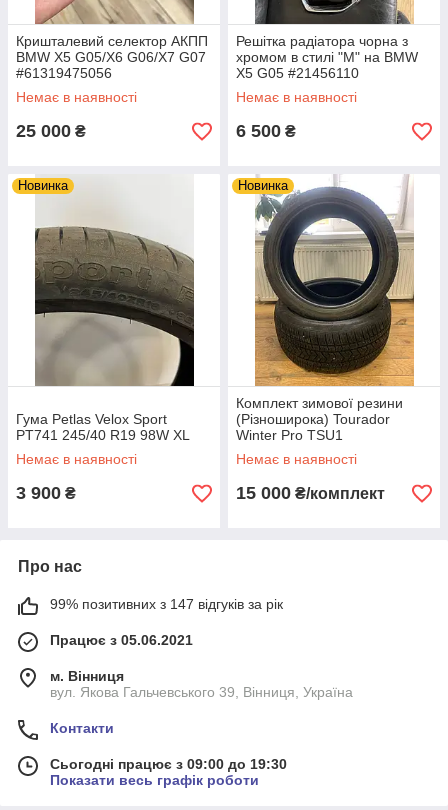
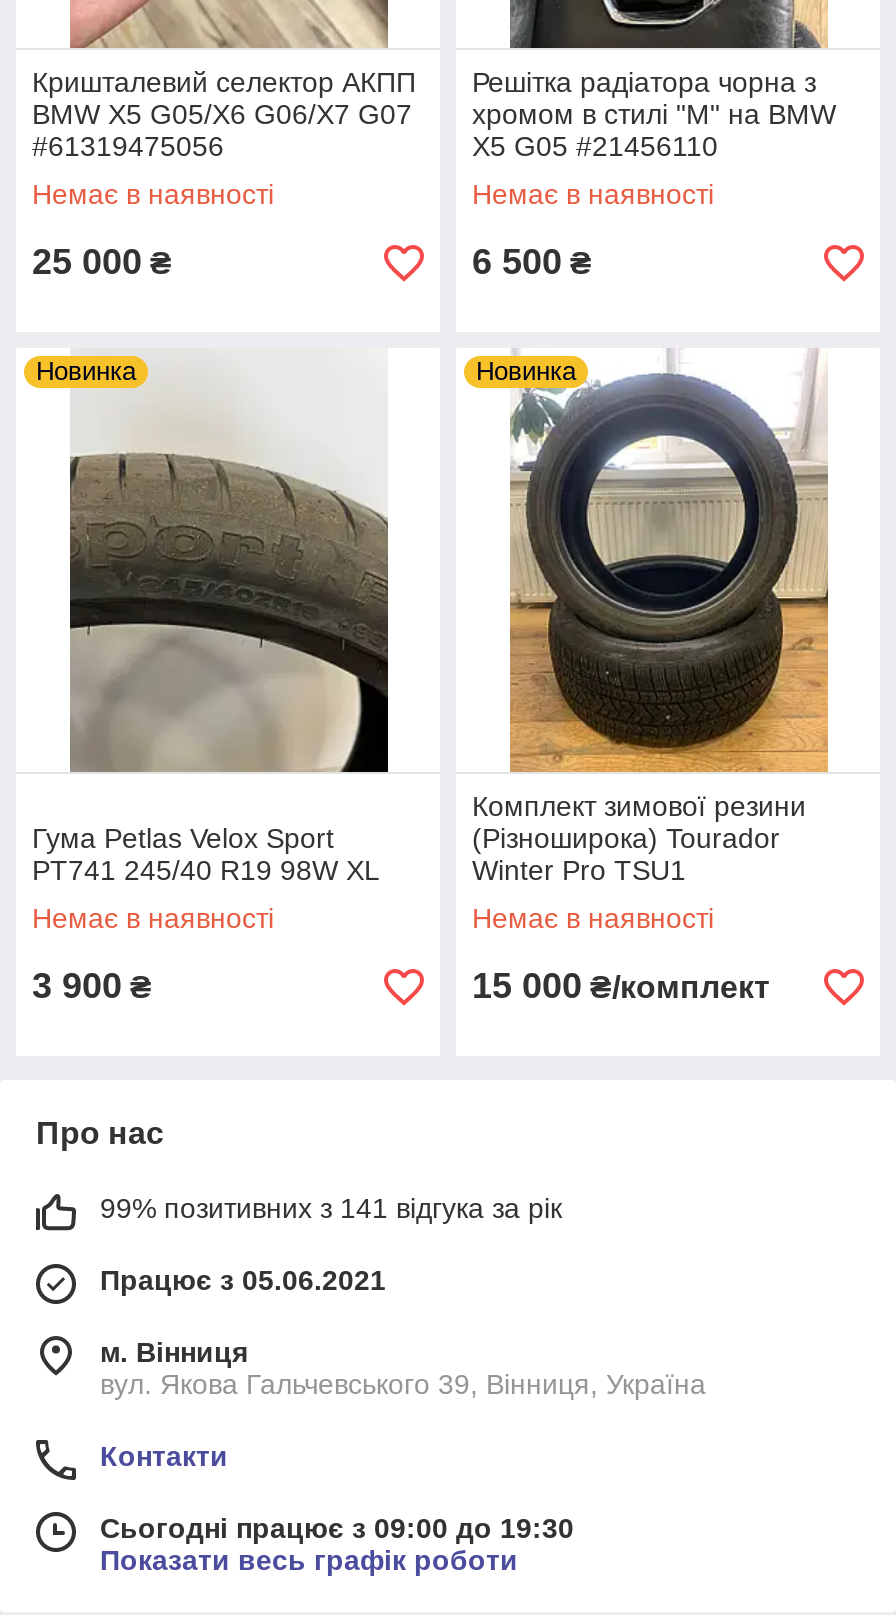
- 99% позитивних з 147 відгуків за рік
+ 99% позитивних з 141 відгука за рік
